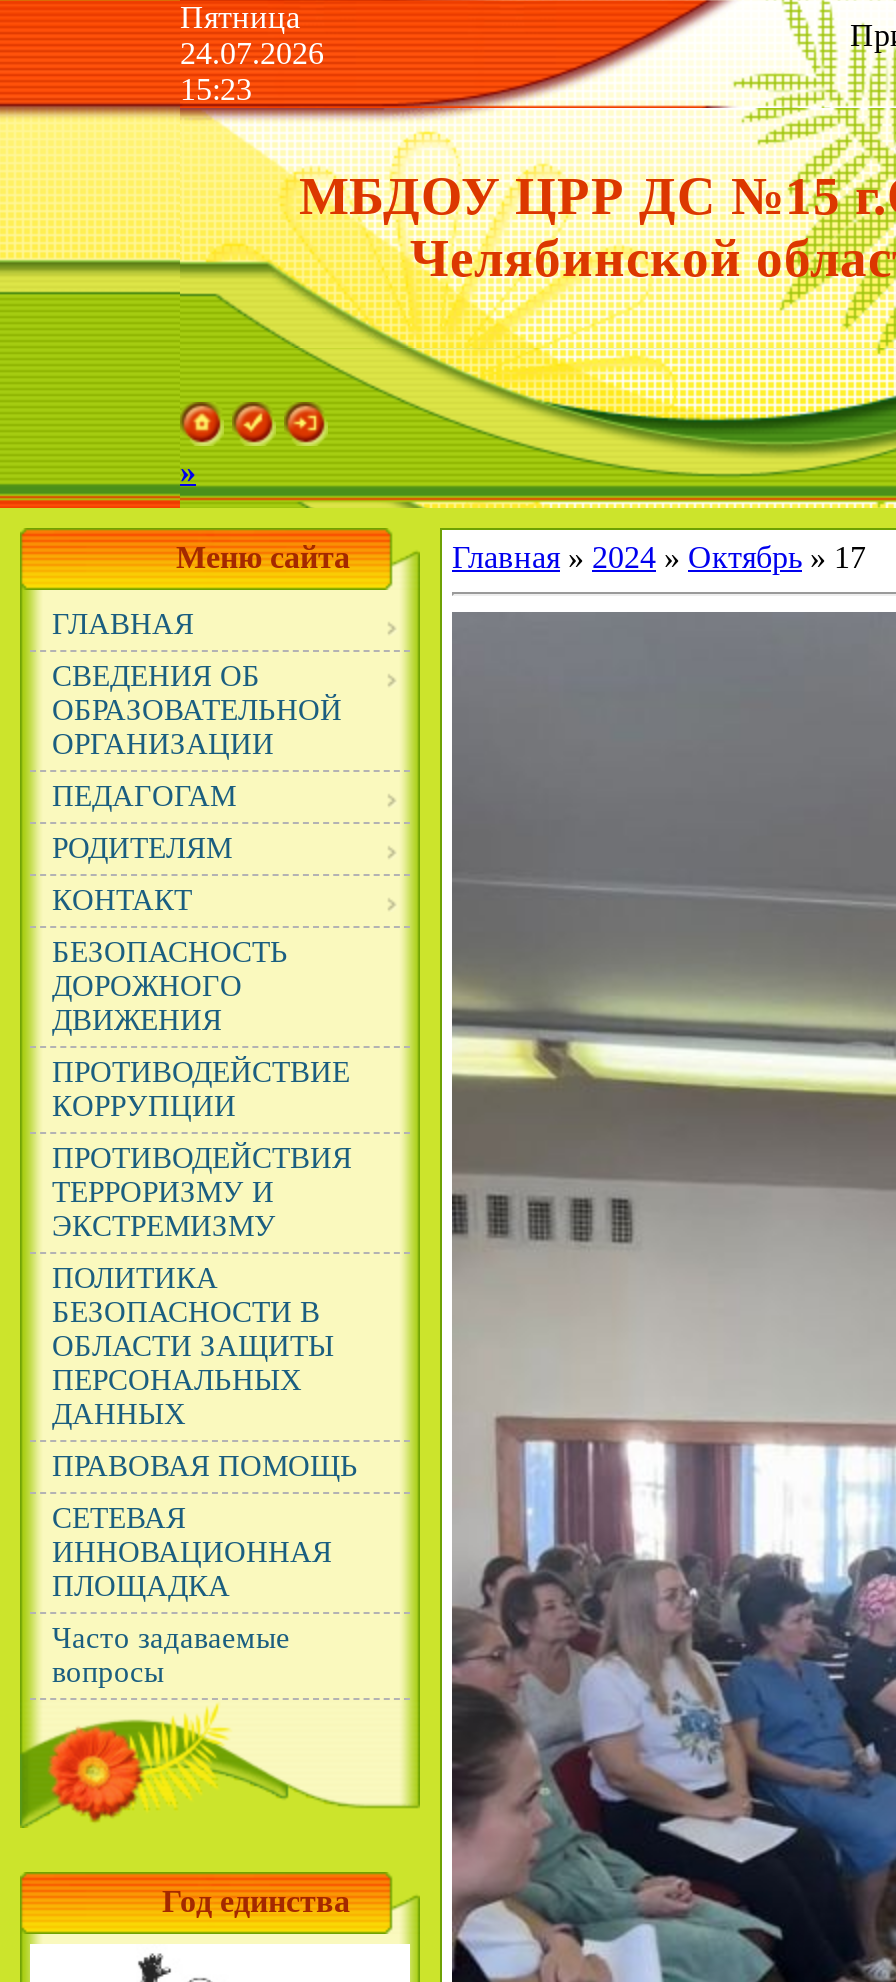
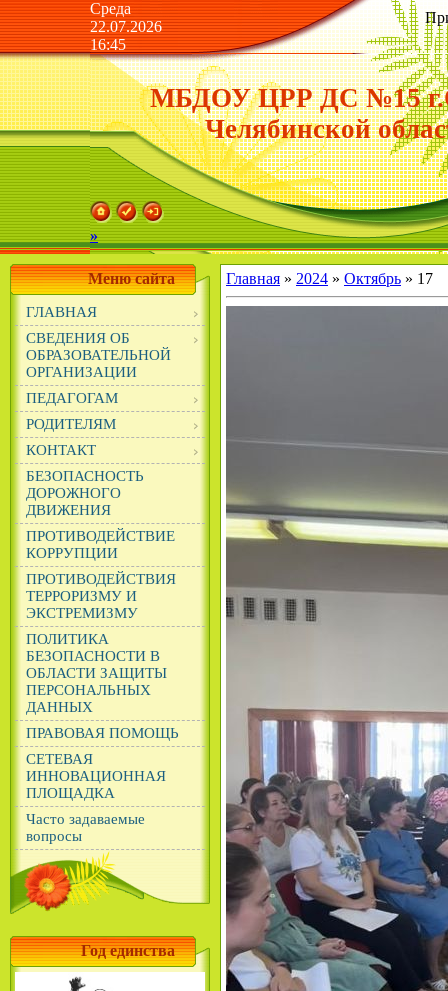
- Пятница
- 24.07.2026
- 15:23
+ Среда
+ 22.07.2026
+ 16:45
